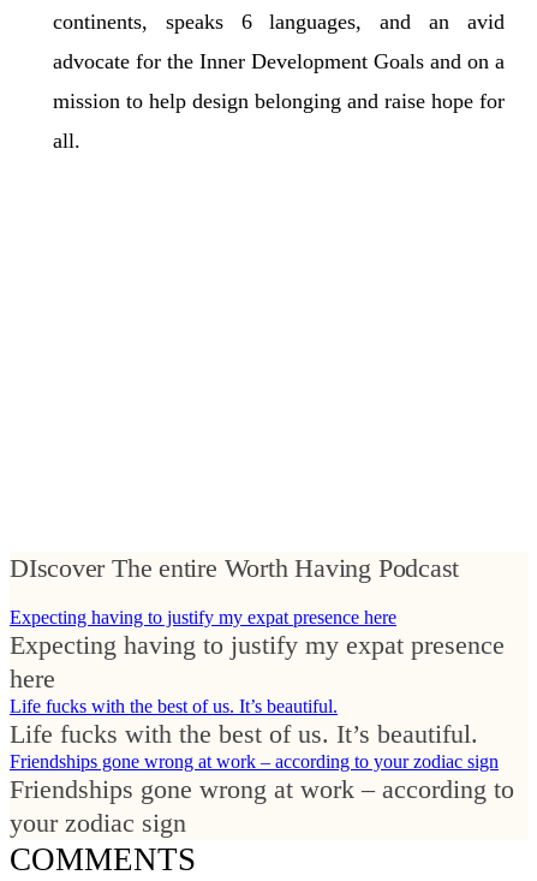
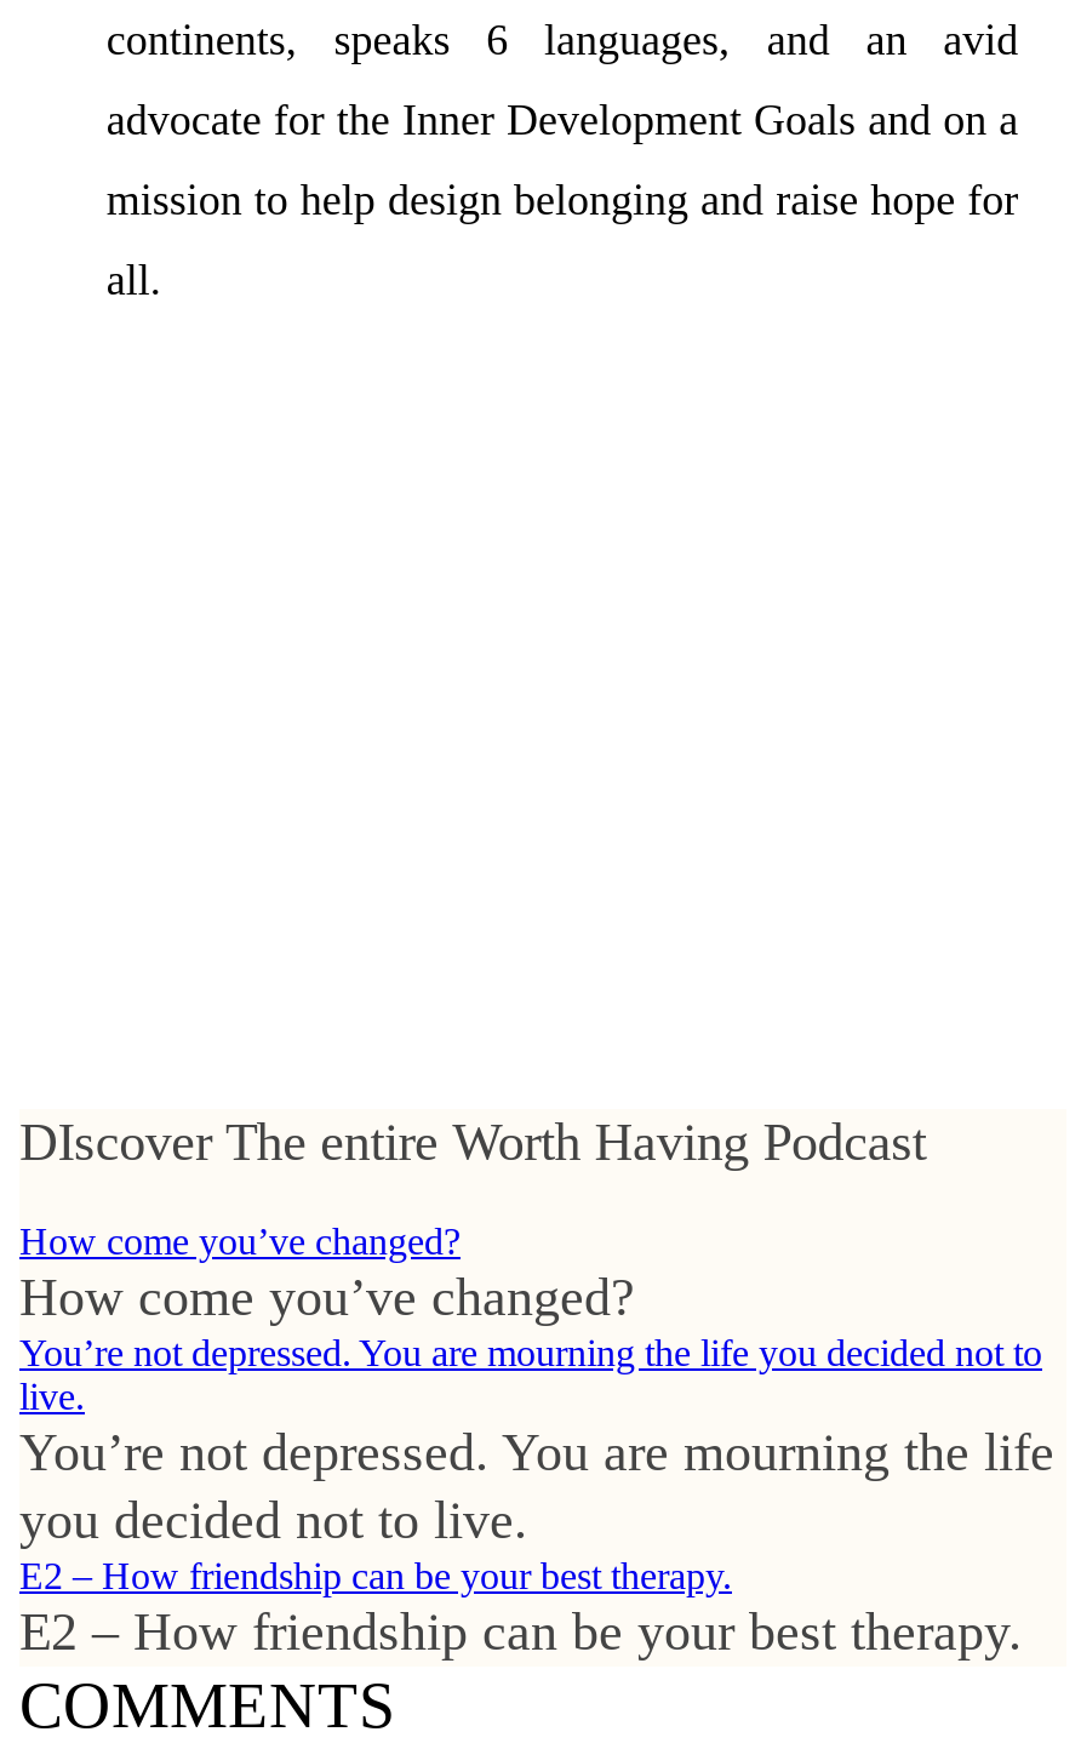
- Expecting having to justify my expat presence here
- Expecting having to justify my expat presence
- here
- Life fucks with the best of us. It’s beautiful.
- Life fucks with the best of us. It’s beautiful.
- Friendships gone wrong at work – according to your zodiac sign
- Friendships gone wrong at work – according to
- your zodiac sign
+ How come you’ve changed?
+ How come you’ve changed?
+ You’re not depressed. You are mourning the life you decided not to
+ live.
+ You’re not depressed. You are mourning the life
+ you decided not to live.
+ E2 – How friendship can be your best therapy.
+ E2 – How friendship can be your best therapy.
